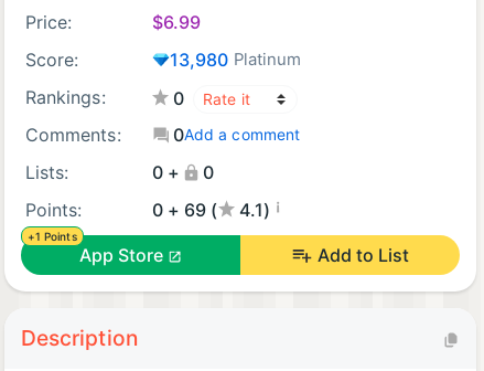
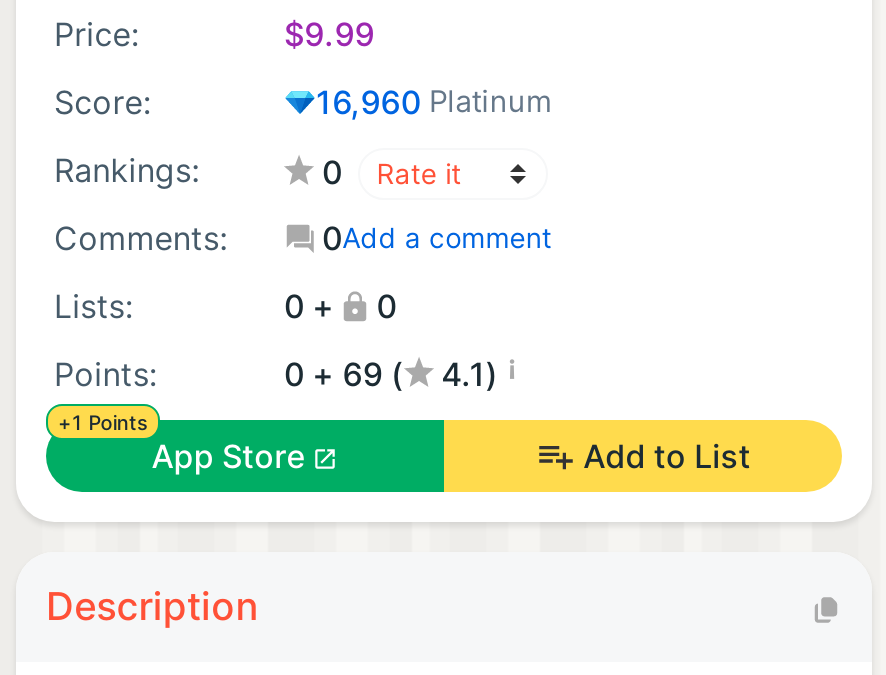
- $6.99
+ $9.99

- 13,980 Platinum
+ 16,960 Platinum
